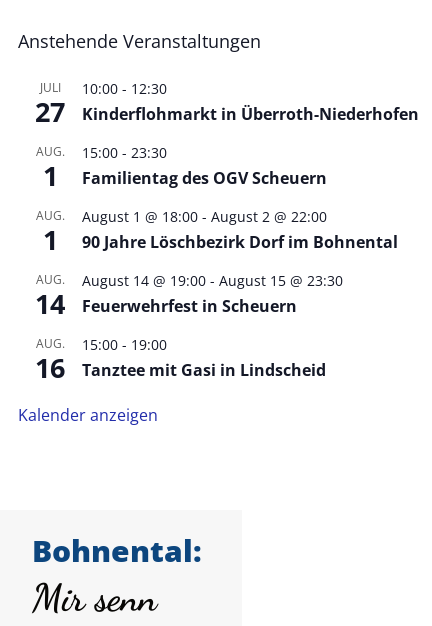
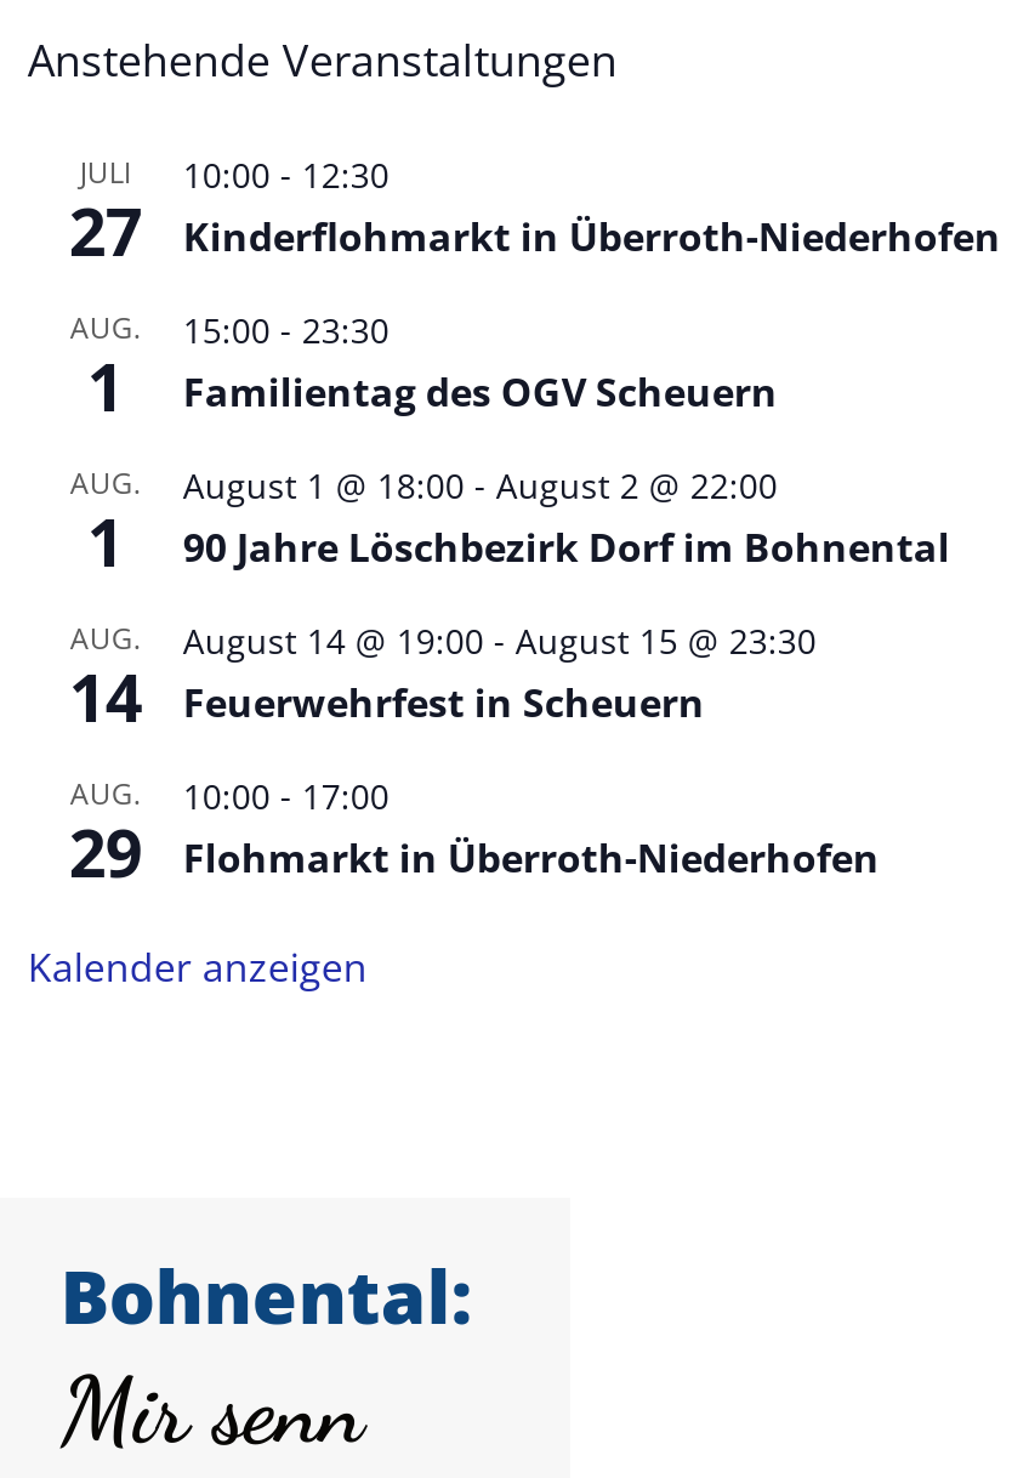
- 15:00 - 19:00
- Tanztee mit Gasi in Lindscheid
+ 10:00 - 17:00
+ Flohmarkt in Überroth-Niederhofen

- 16
+ 29
